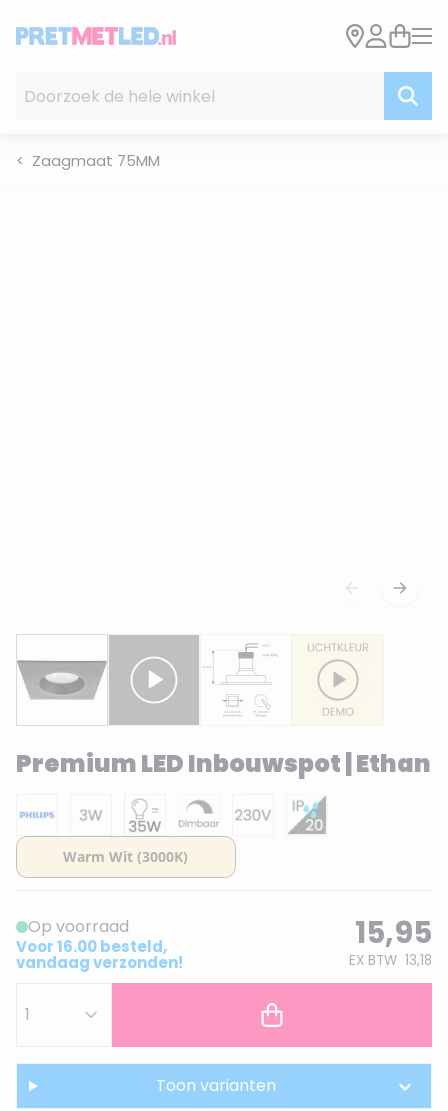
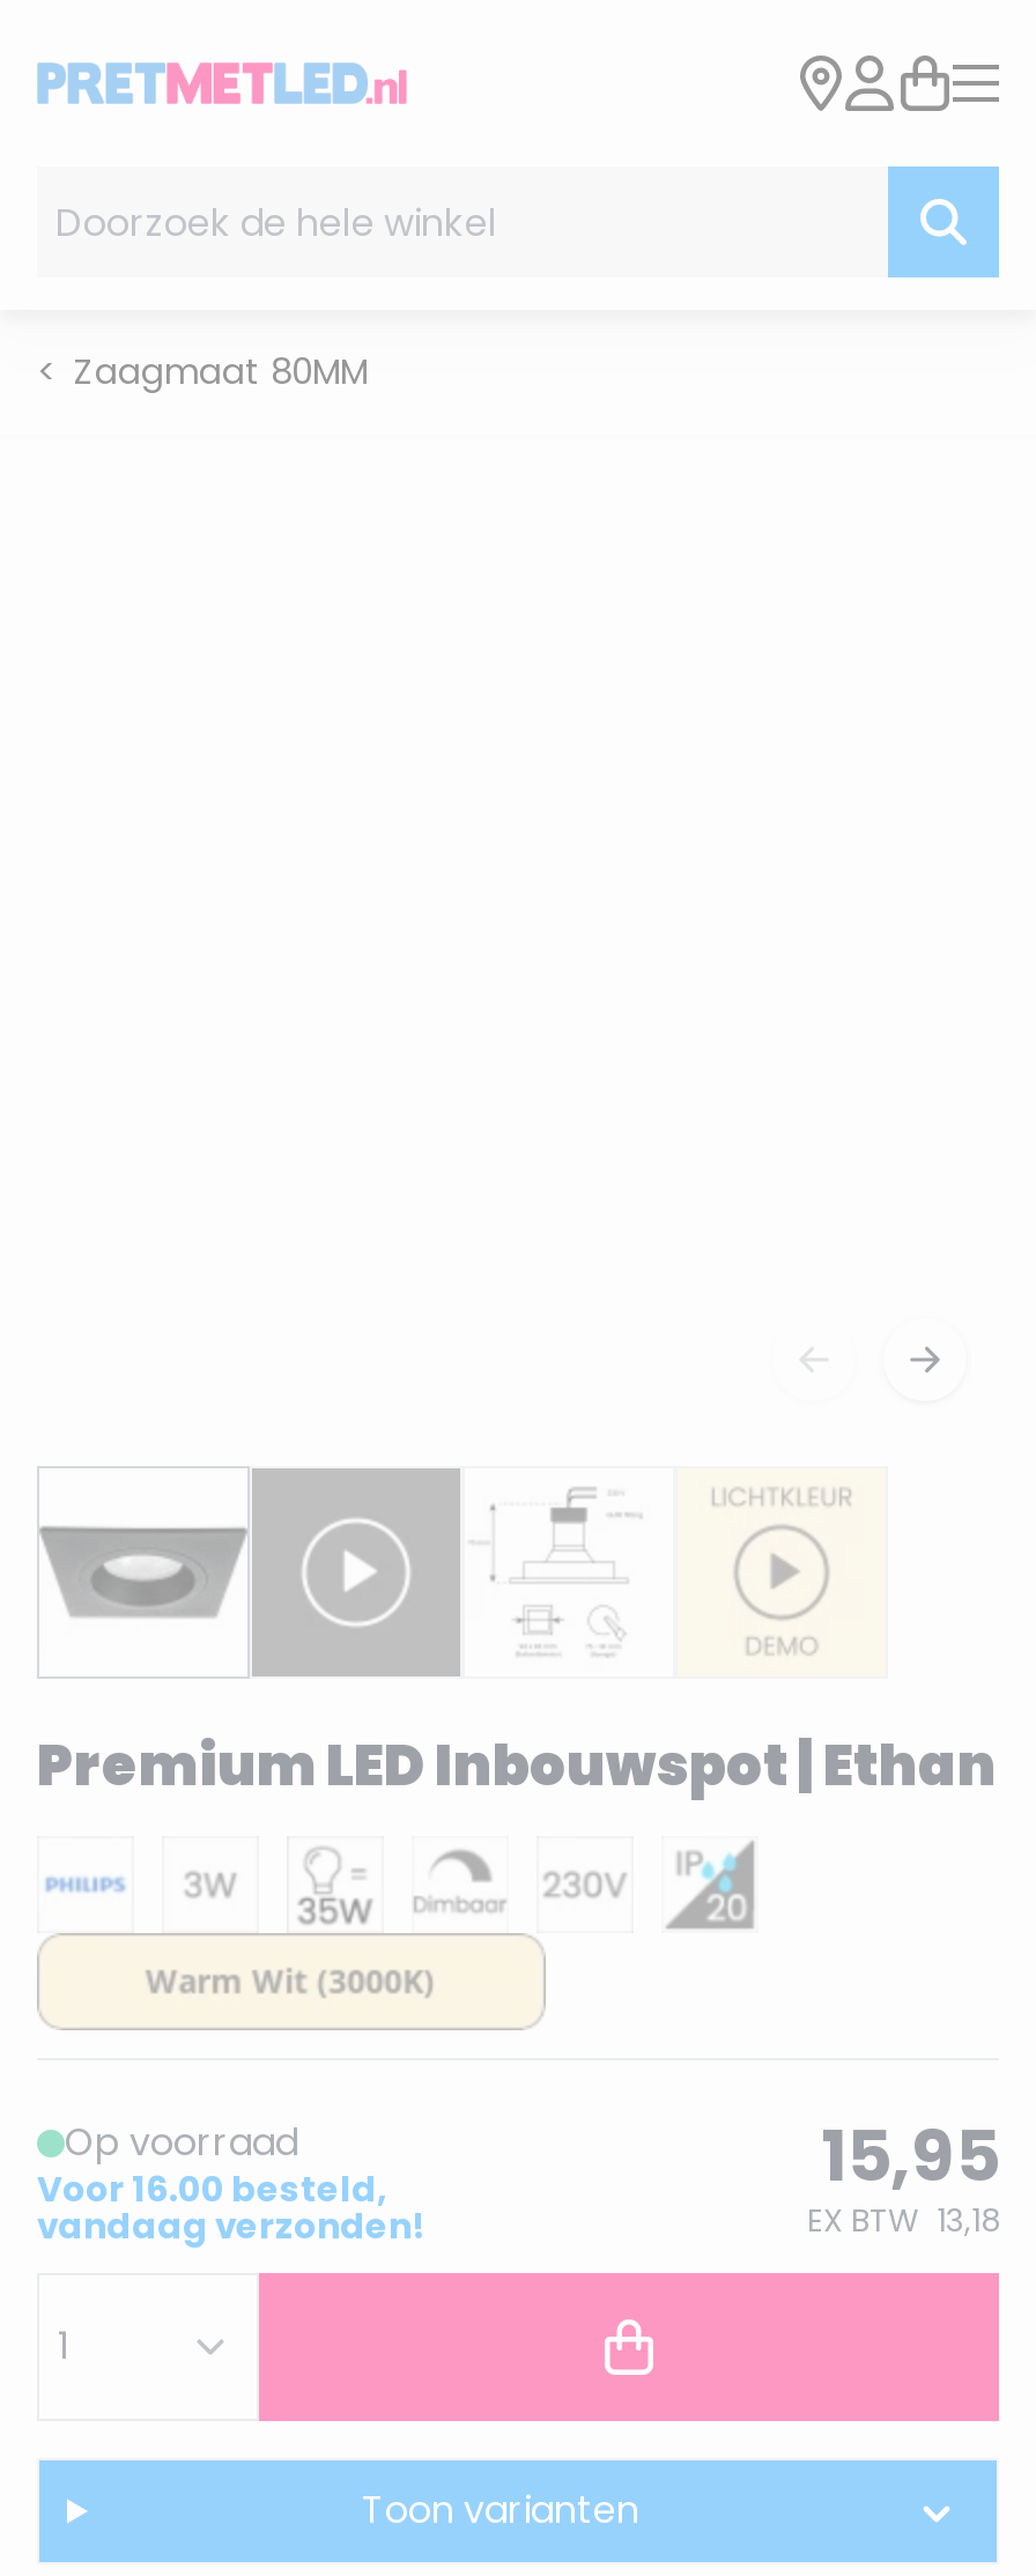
- Zaagmaat 75MM
+ Zaagmaat 80MM
